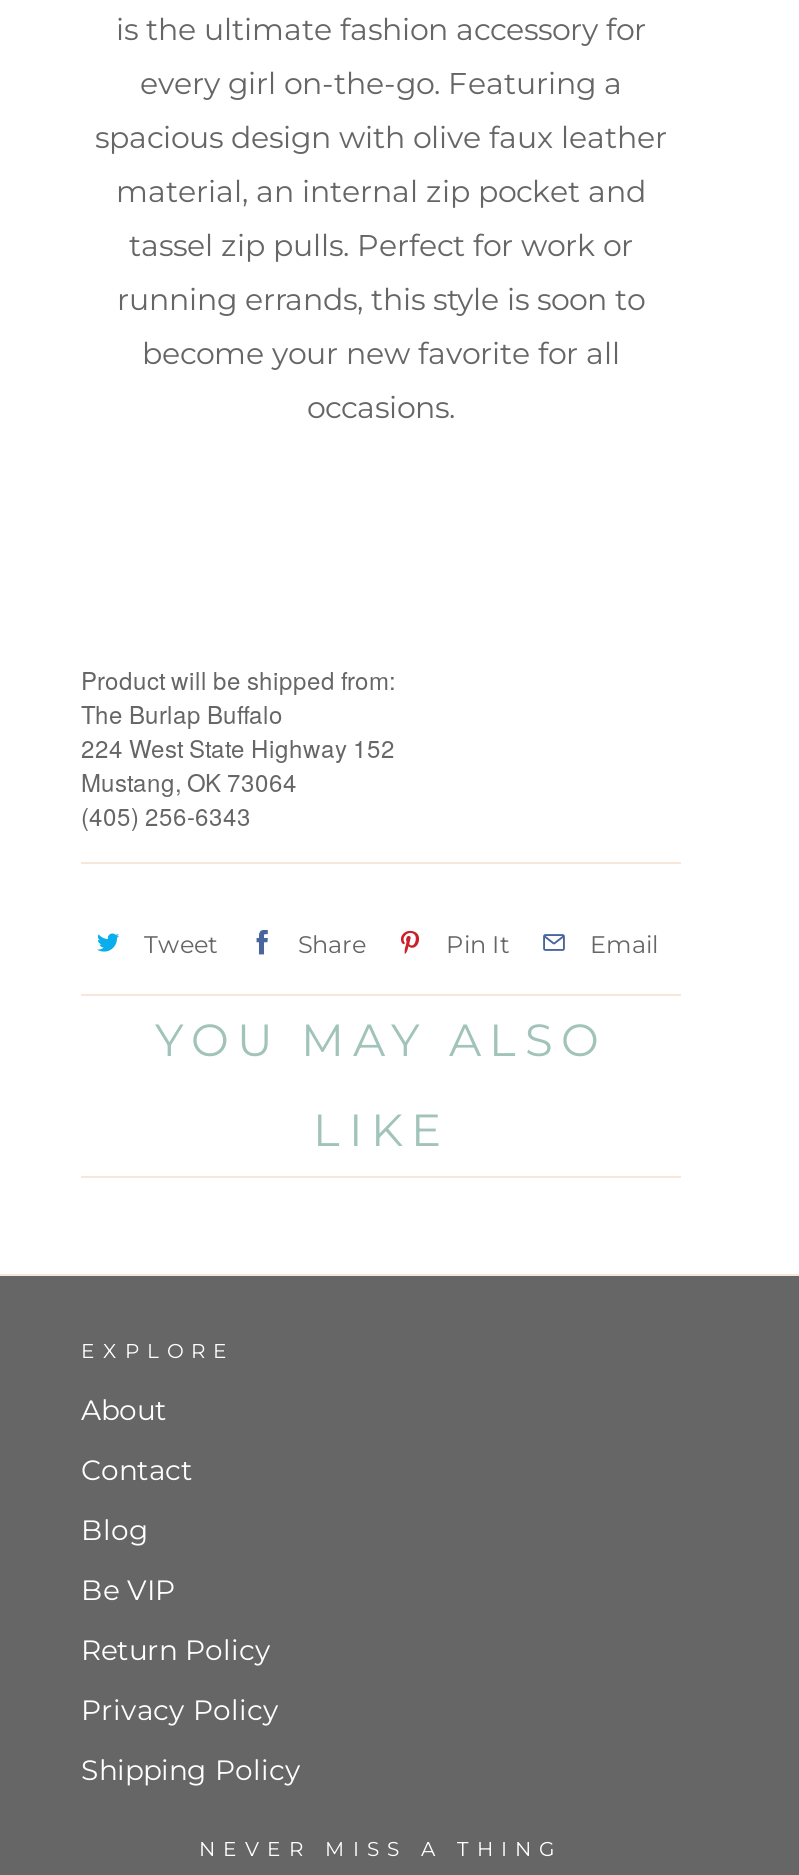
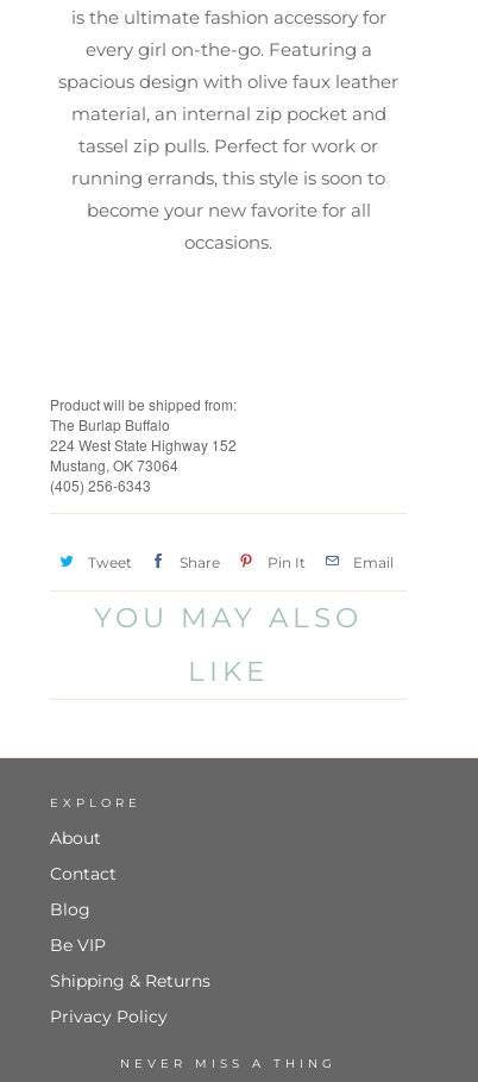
- Return Policy
+ Shipping & Returns

- Shipping Policy
